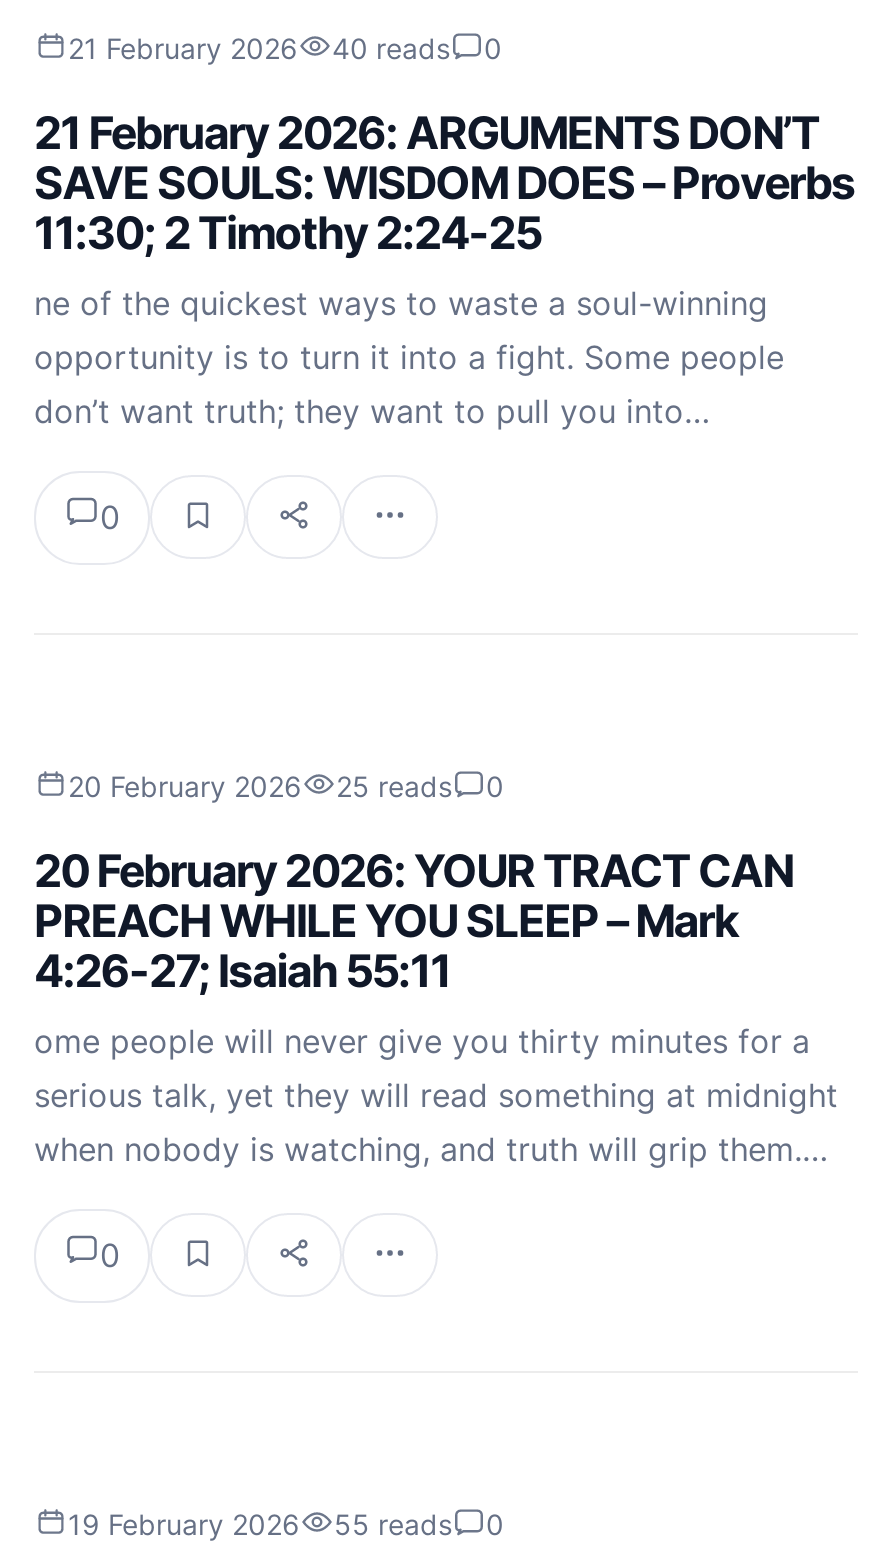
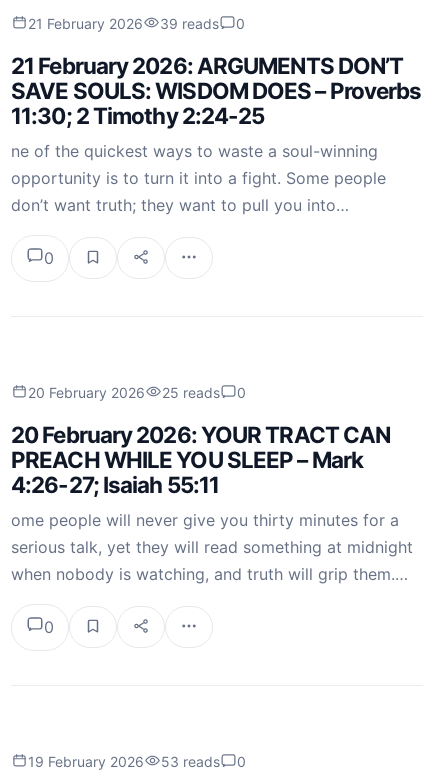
- 21 February 2026 40 reads 0
+ 21 February 2026 39 reads 0

- 19 February 2026 55 reads 0
+ 19 February 2026 53 reads 0
